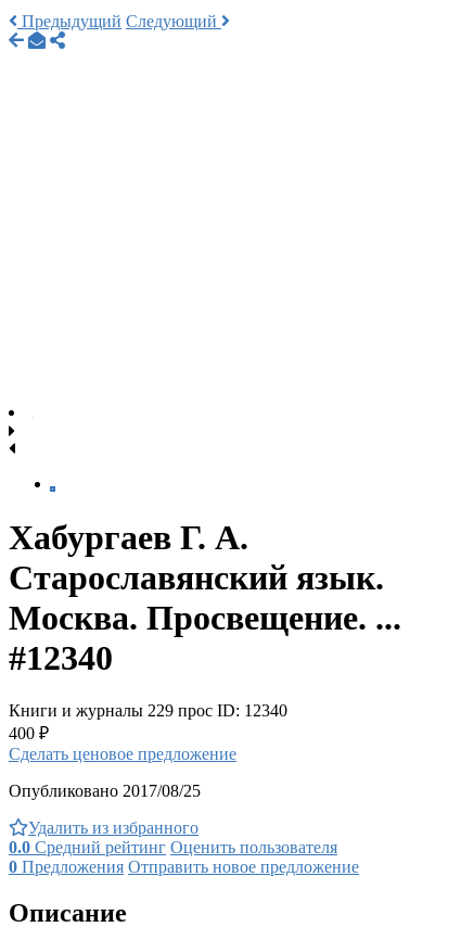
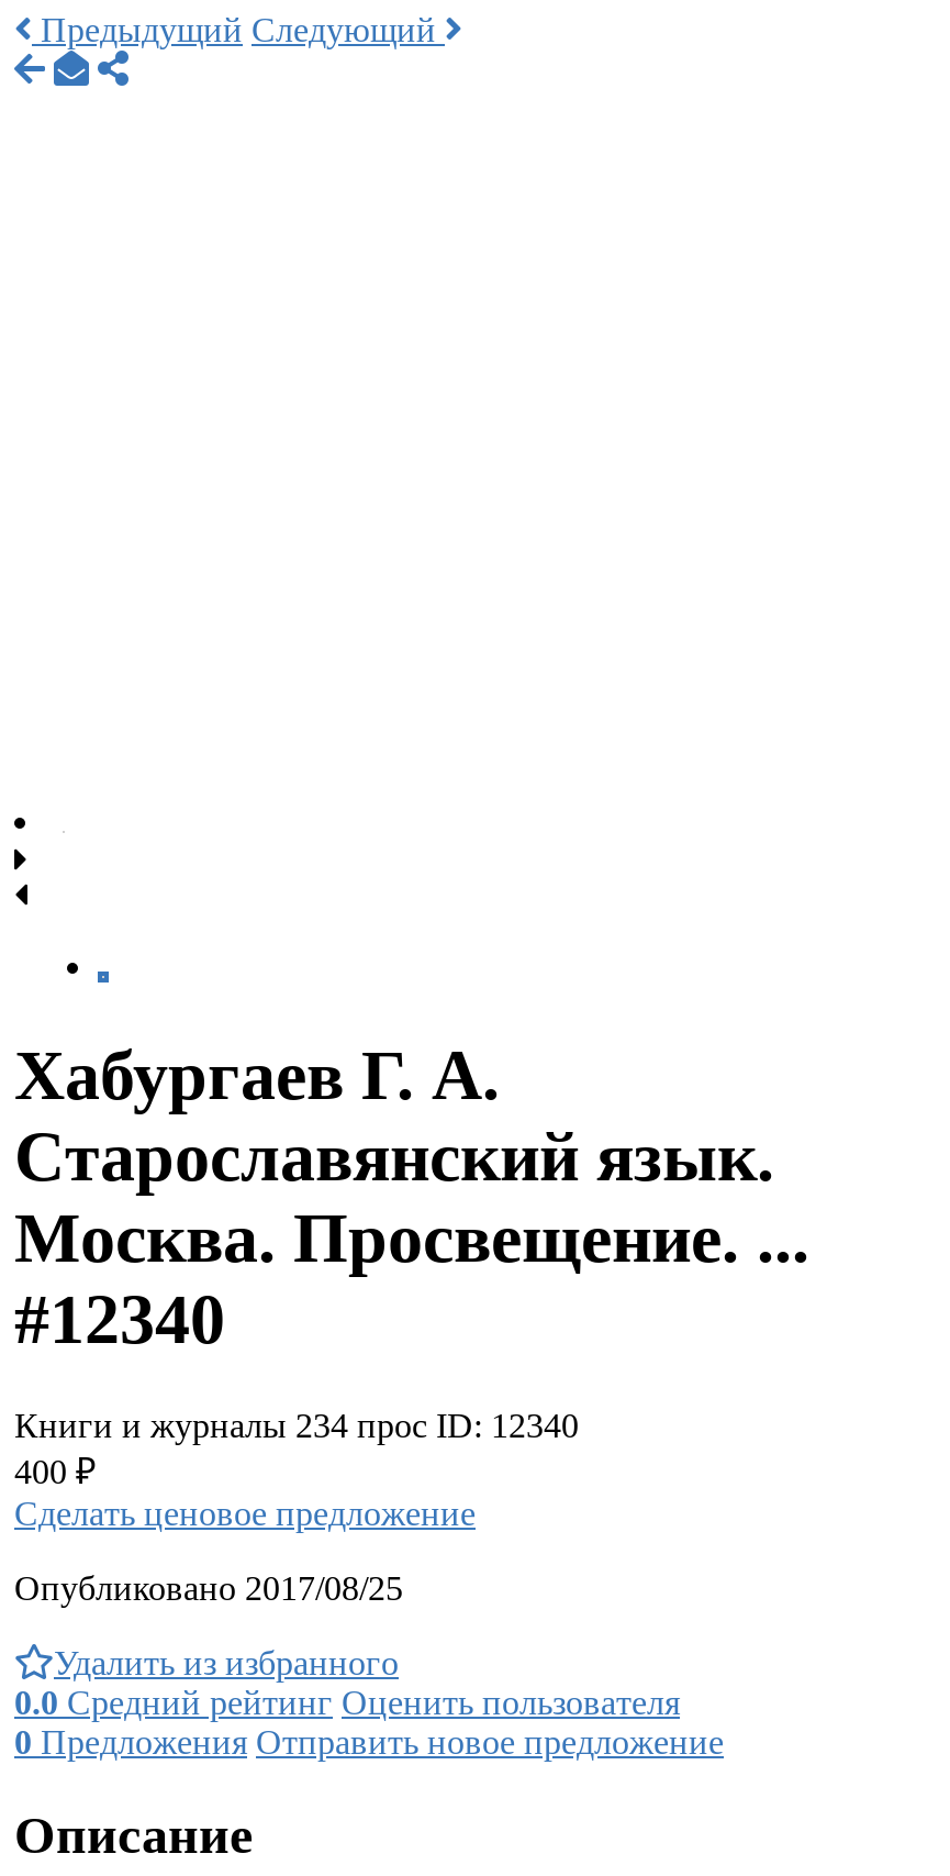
- Книги и журналы 229 прос ID: 12340
+ Книги и журналы 234 прос ID: 12340
